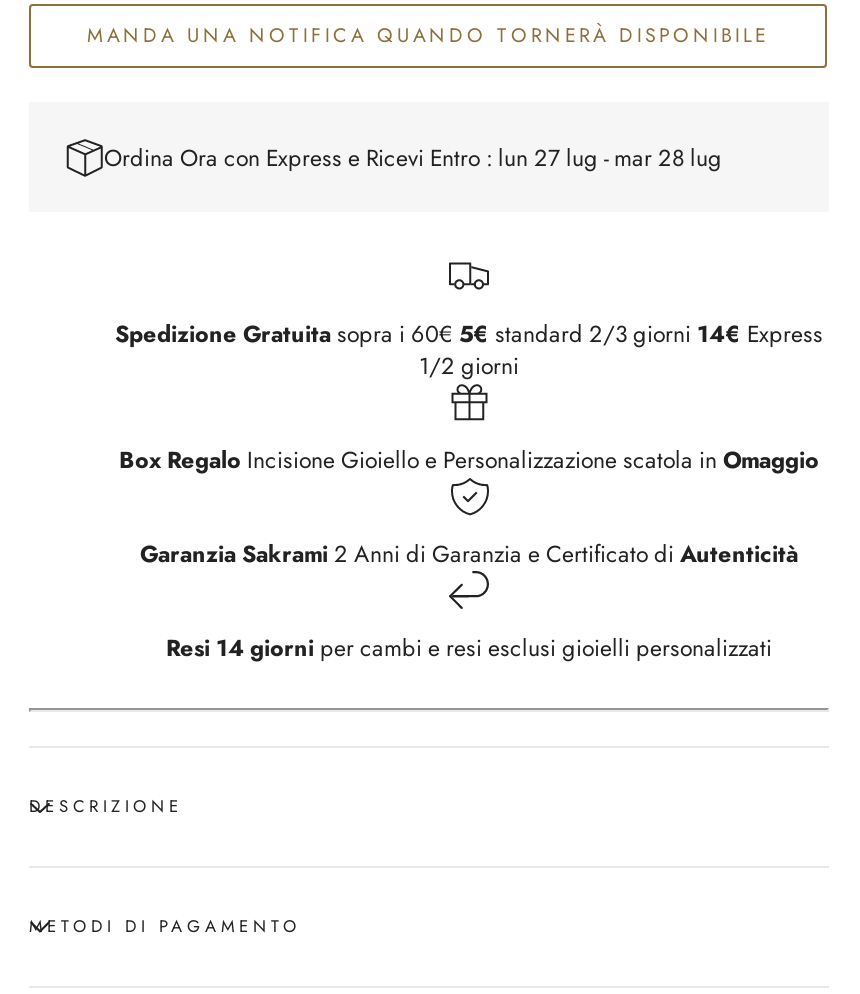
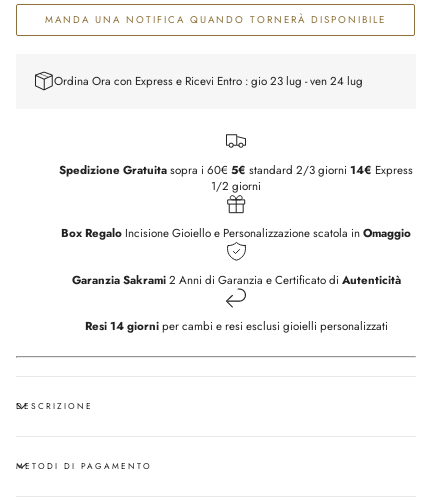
- Ordina Ora con Express e Ricevi Entro : lun 27 lug - mar 28 lug
+ Ordina Ora con Express e Ricevi Entro : gio 23 lug - ven 24 lug
